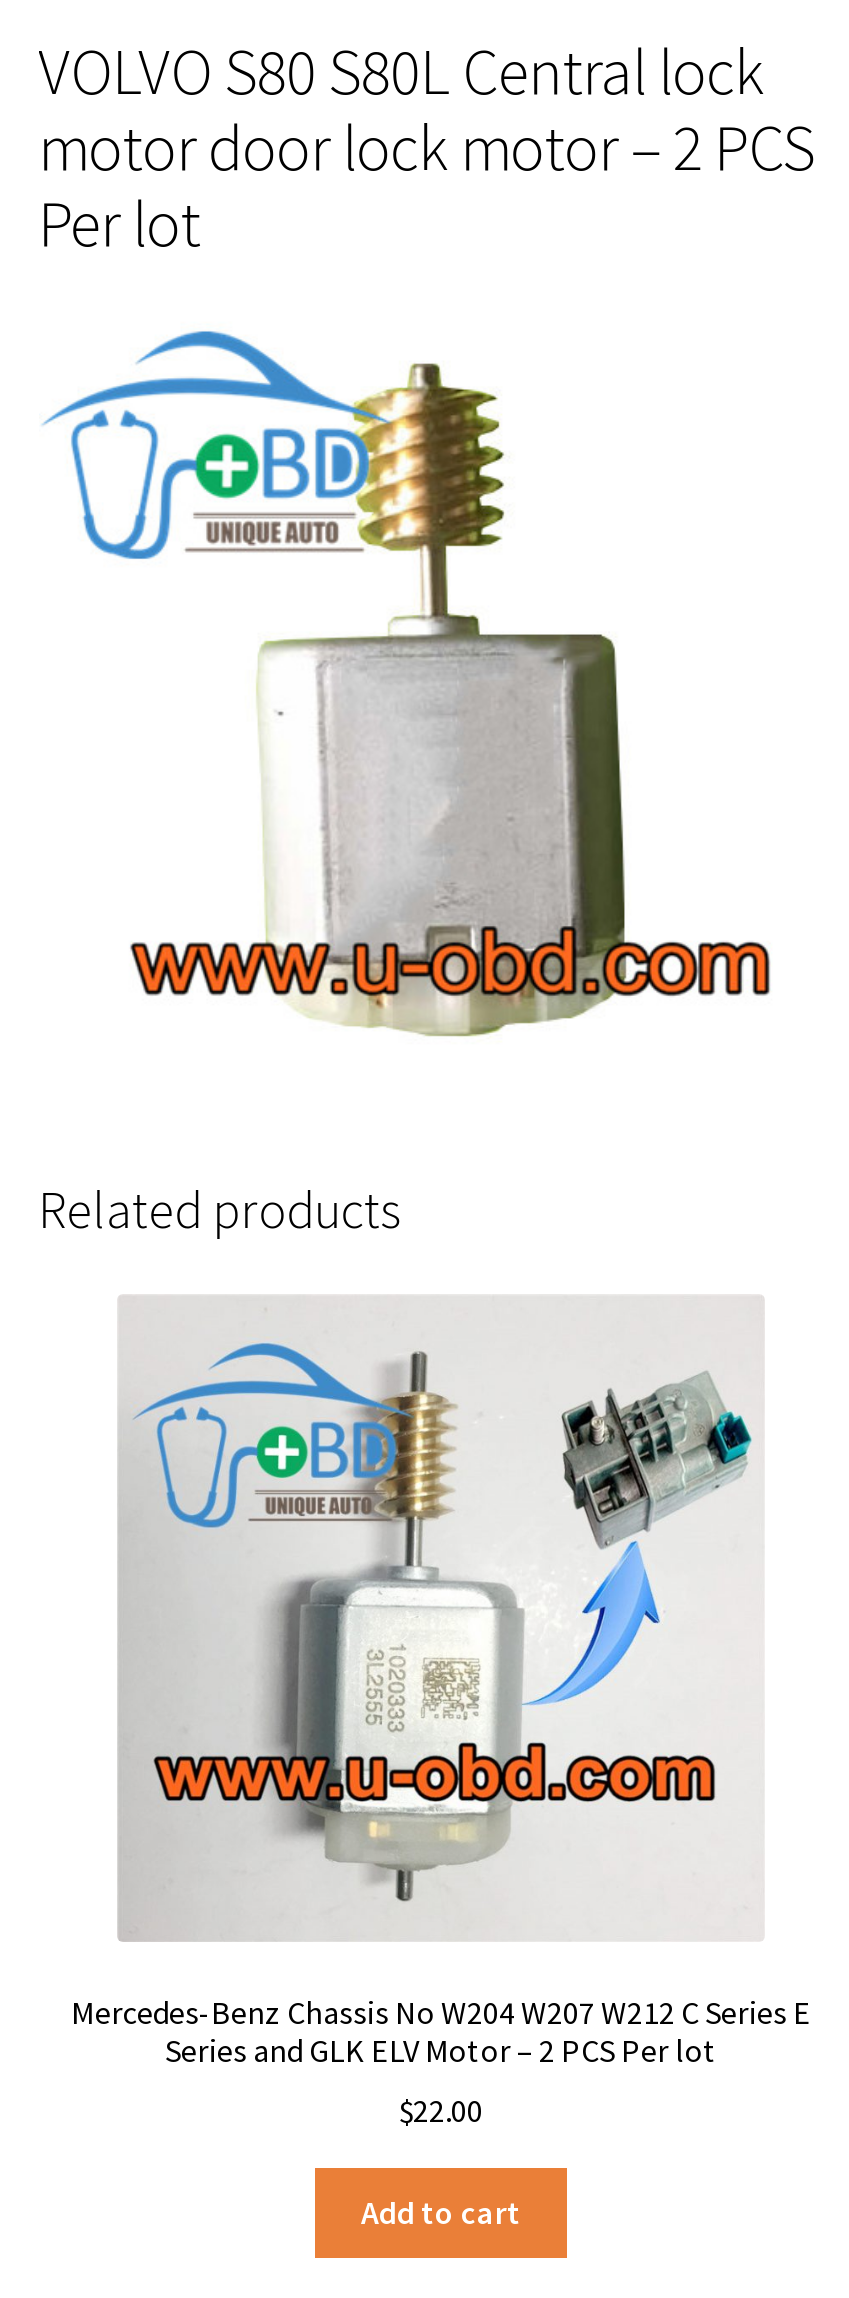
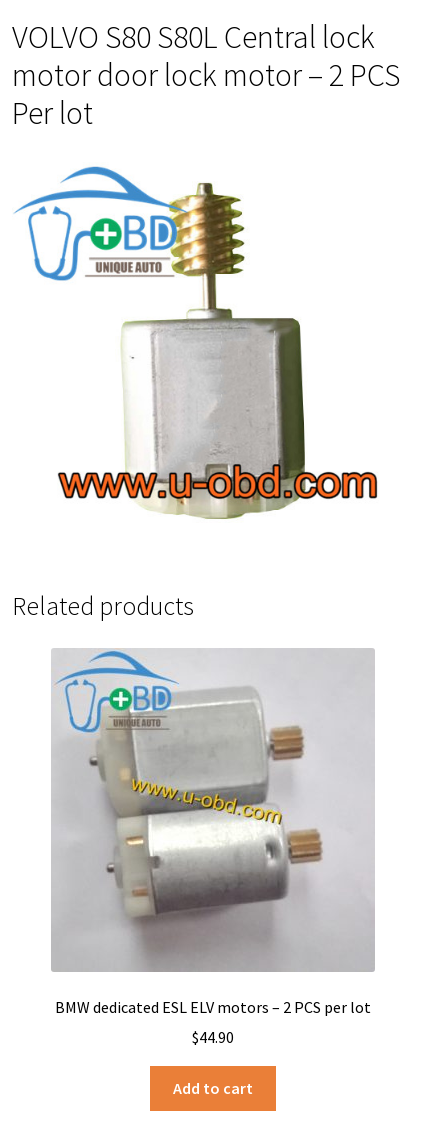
- [image]
- Mercedes-Benz Chassis No W204 W207 W212 C Series E
- Series and GLK ELV Motor – 2 PCS Per lot
+ [image]
+ BMW dedicated ESL ELV motors – 2 PCS per lot

- $22.00
+ $44.90
